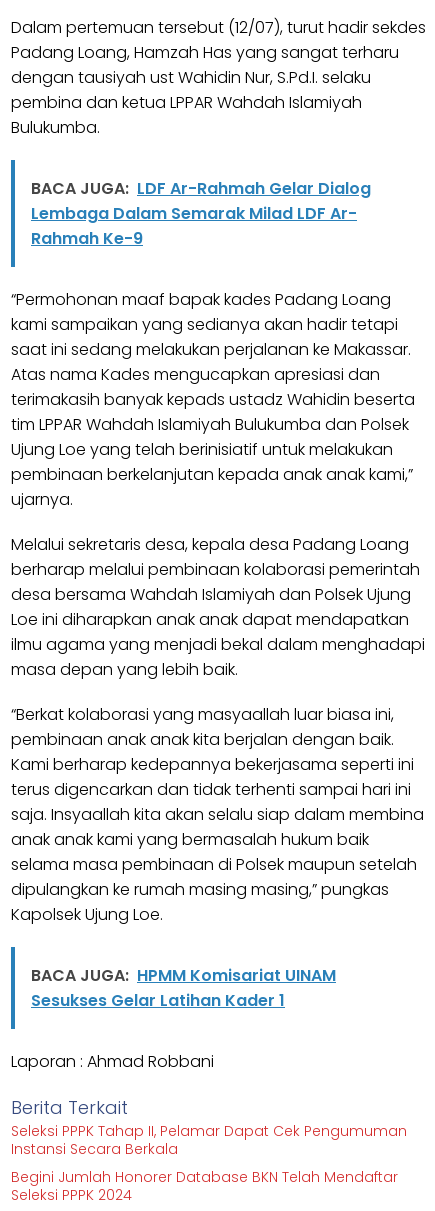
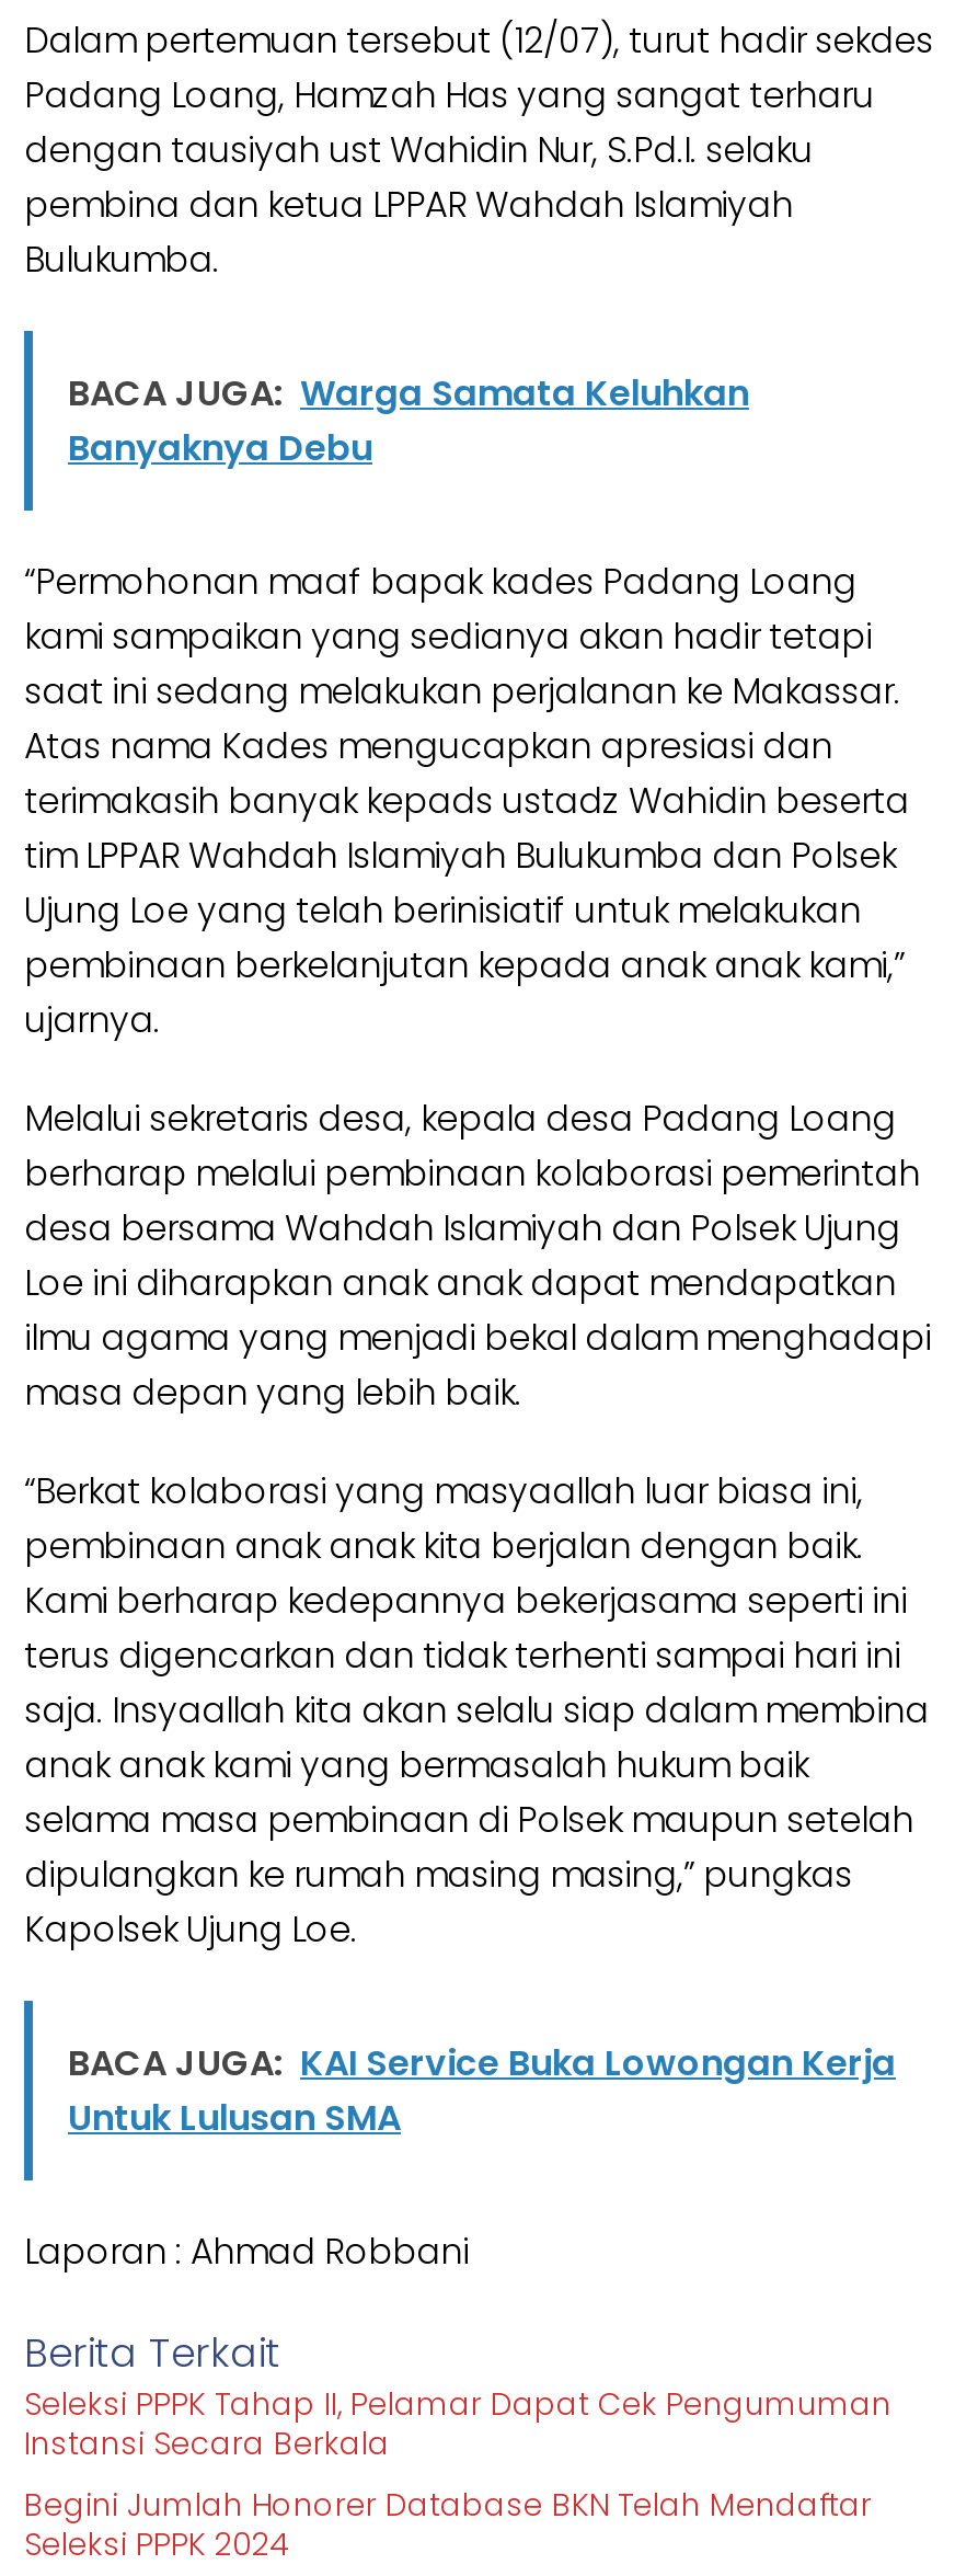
- BACA JUGA: LDF Ar-Rahmah Gelar Dialog
- Lembaga Dalam Semarak Milad LDF Ar-
- Rahmah Ke-9
+ BACA JUGA: Warga Samata Keluhkan
+ Banyaknya Debu

- BACA JUGA: HPMM Komisariat UINAM
- Sesukses Gelar Latihan Kader 1
+ BACA JUGA: KAI Service Buka Lowongan Kerja
+ Untuk Lulusan SMA
